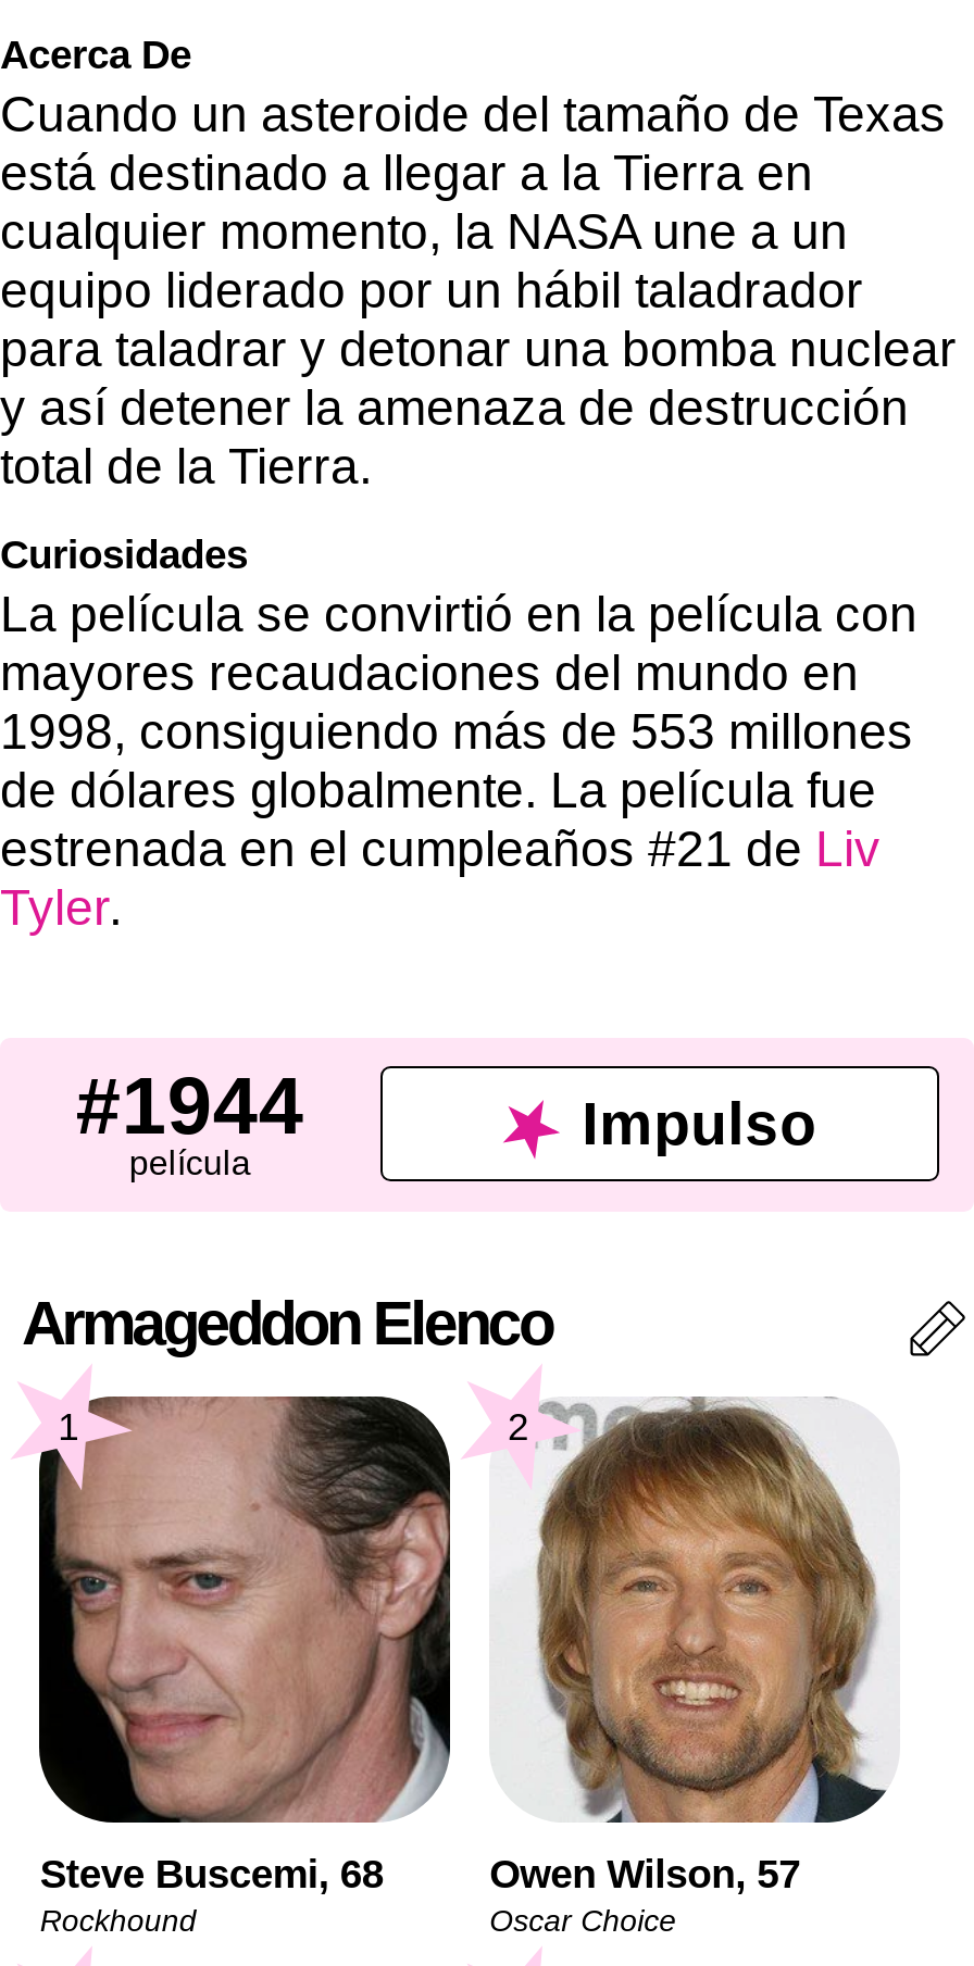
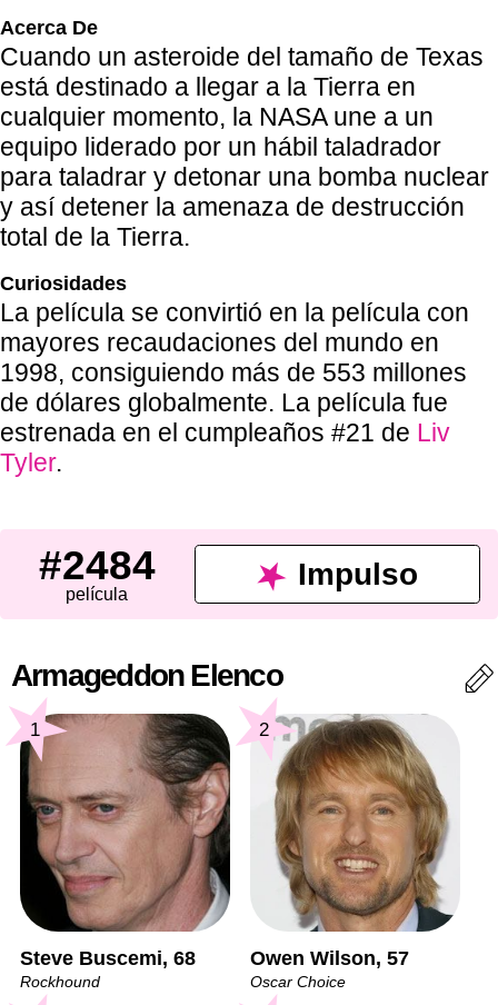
- #1944
+ #2484
